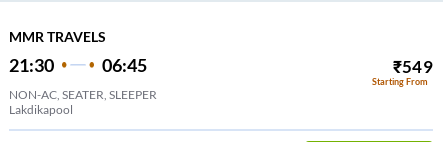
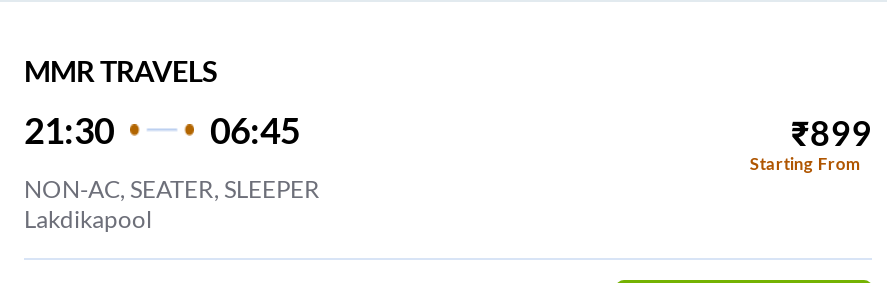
- ₹549
+ ₹899
